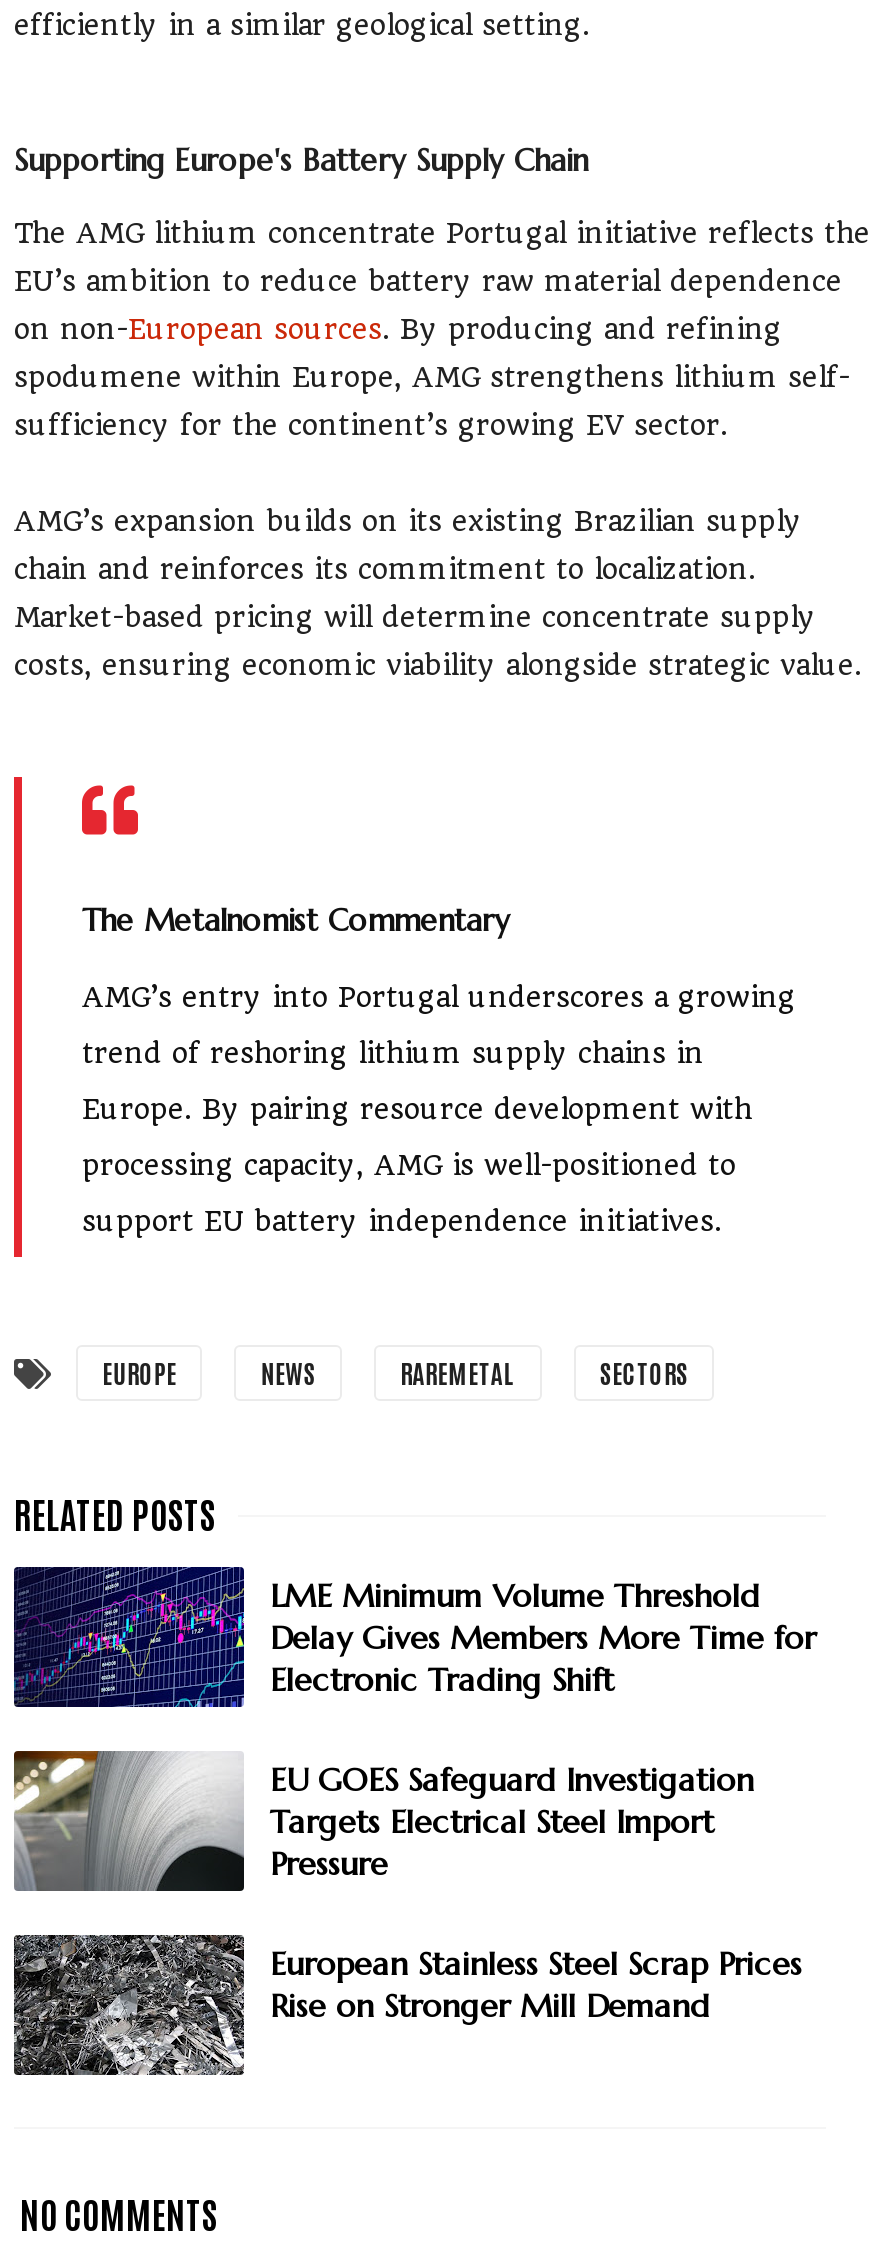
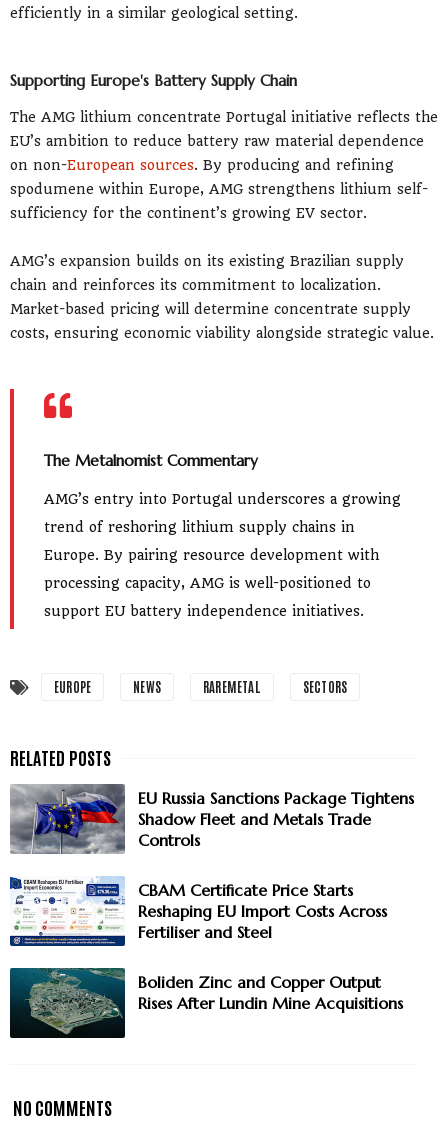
- [image]
- LME Minimum Volume Threshold
- Delay Gives Members More Time for
- Electronic Trading Shift
+ [image]
+ EU Russia Sanctions Package Tightens
+ Shadow Fleet and Metals Trade
+ Controls

- [image]
- EU GOES Safeguard Investigation
- Targets Electrical Steel Import
- Pressure
+ [image]
+ CBAM Certificate Price Starts
+ Reshaping EU Import Costs Across
+ Fertiliser and Steel

- [image]
- European Stainless Steel Scrap Prices
- Rise on Stronger Mill Demand
+ [image]
+ Boliden Zinc and Copper Output
+ Rises After Lundin Mine Acquisitions
